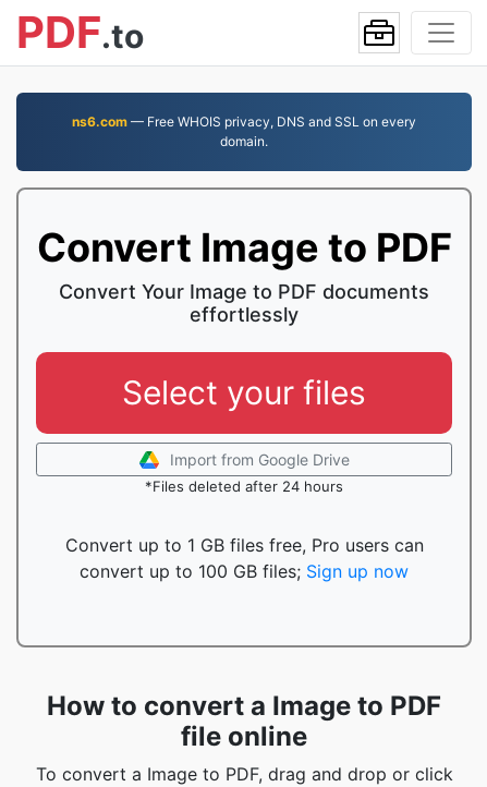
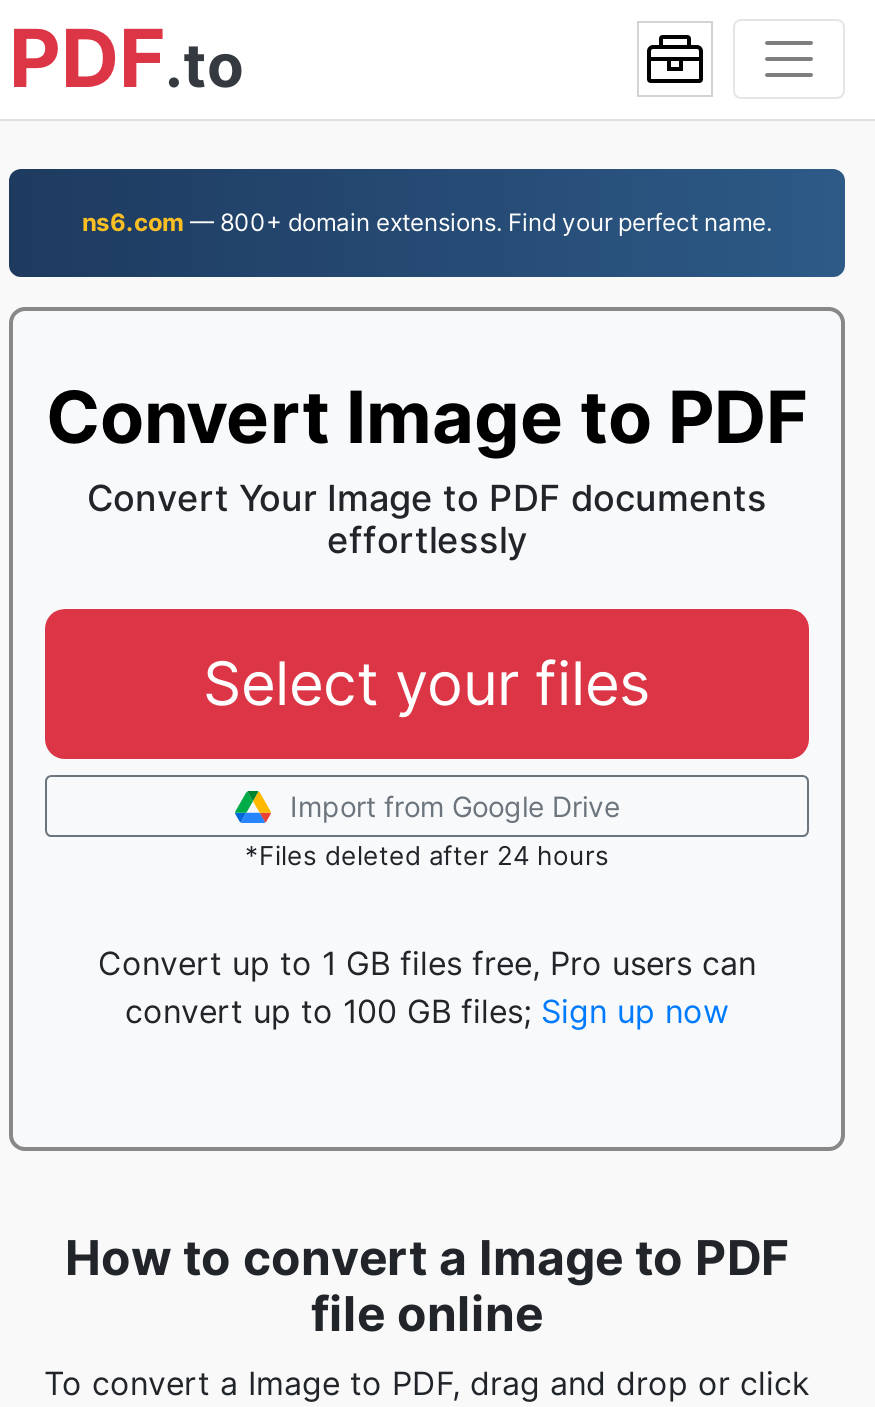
- ns6.com — Free WHOIS privacy, DNS and SSL on every
- domain.
+ ns6.com — 800+ domain extensions. Find your perfect name.
